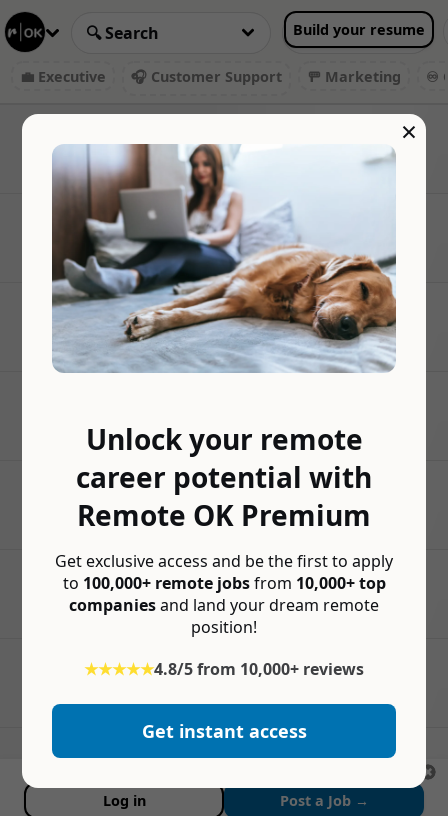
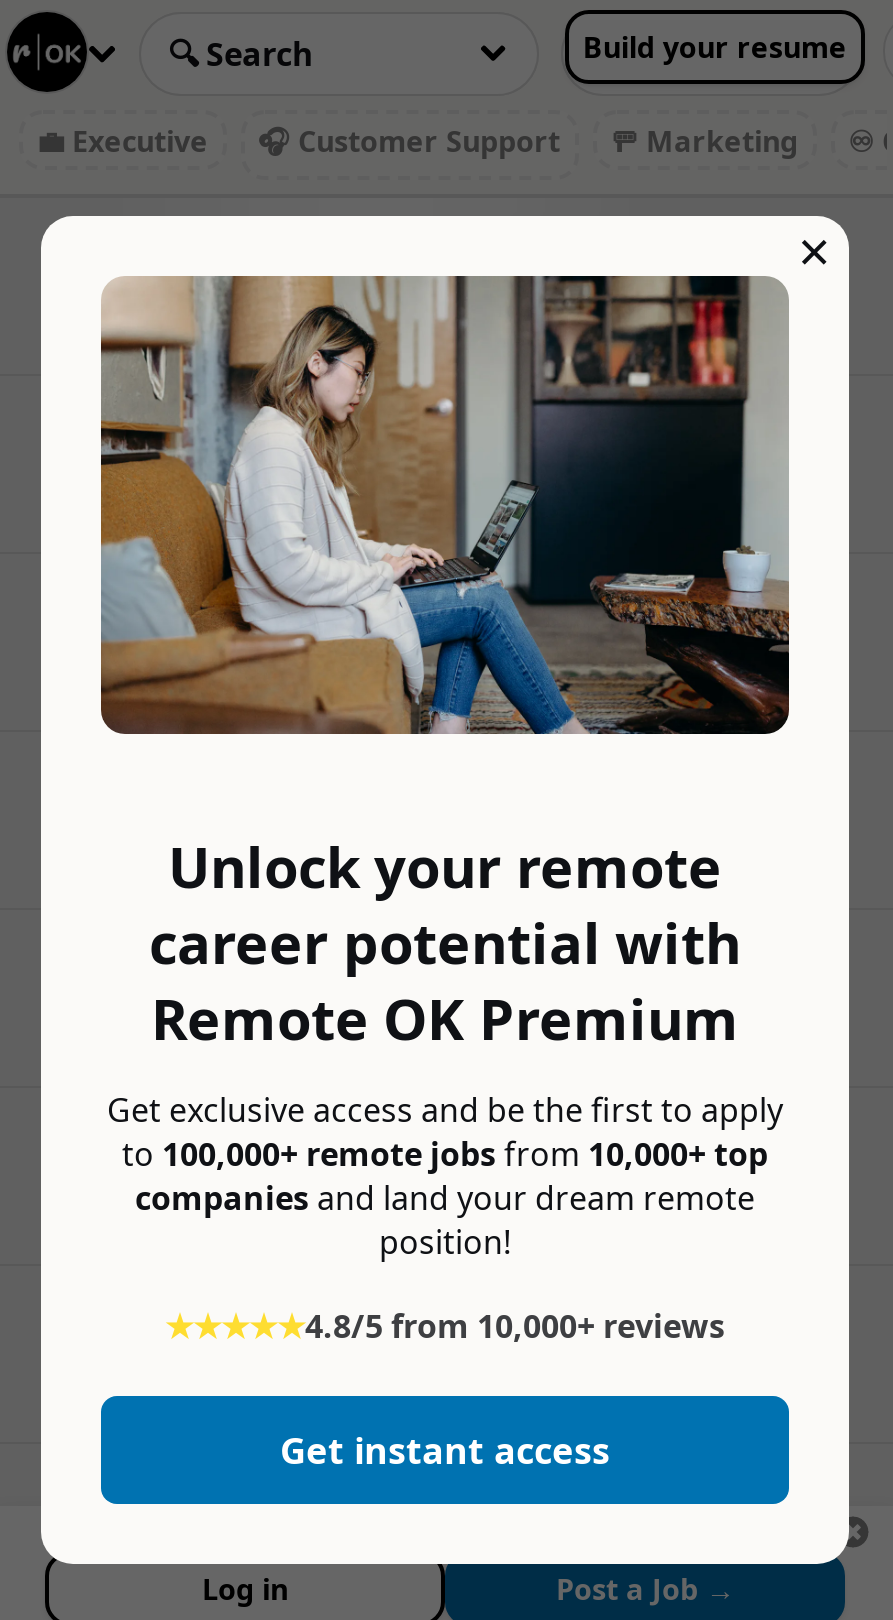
- [image]
+ [image]
